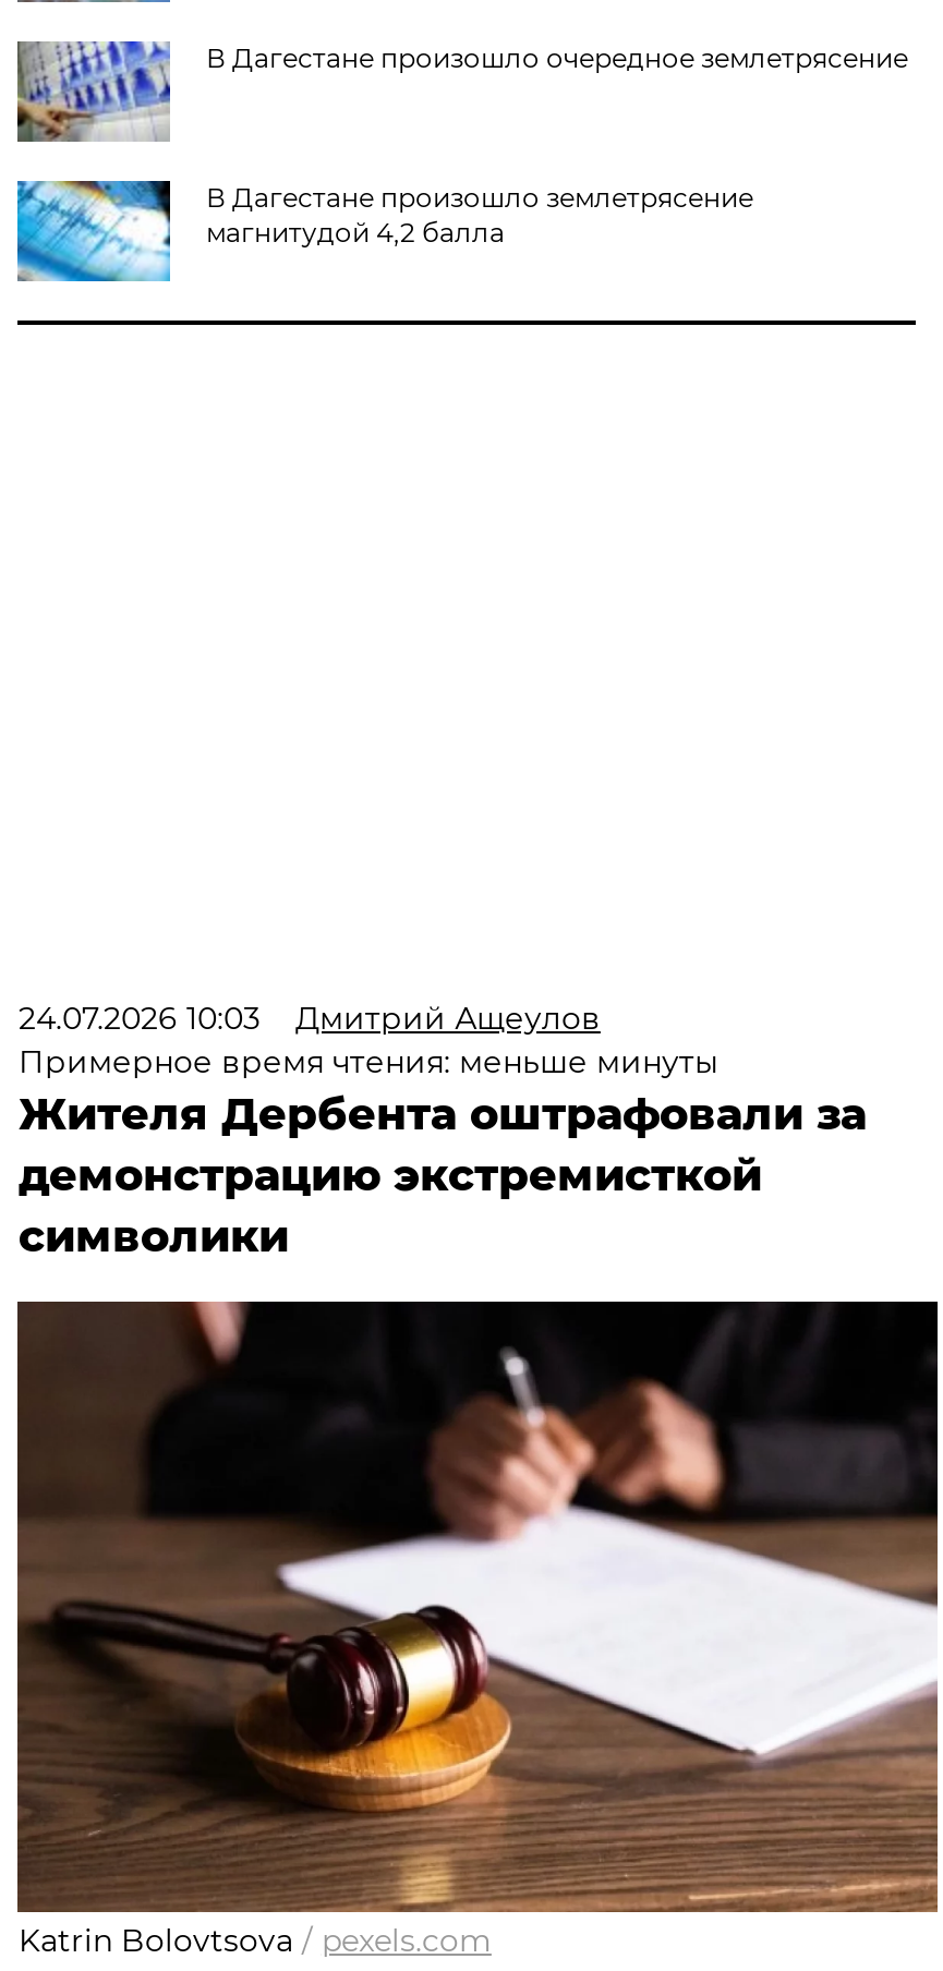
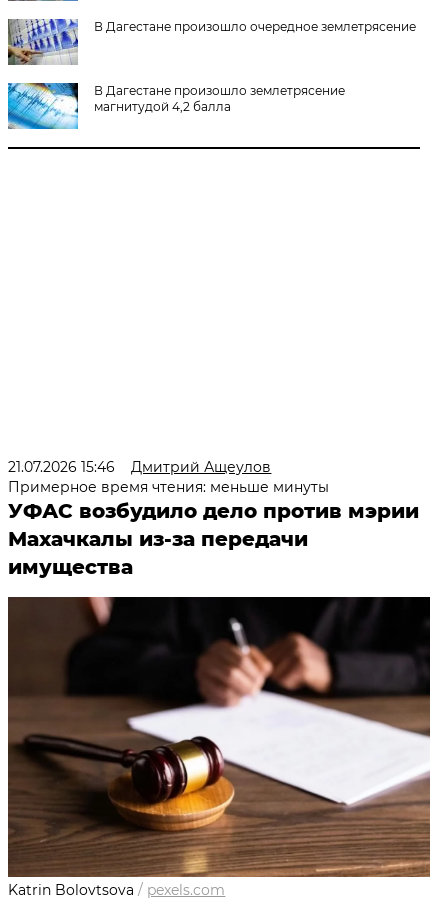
- 24.07.2026 10:03 Дмитрий Ащеулов
+ 21.07.2026 15:46 Дмитрий Ащеулов

- Жителя Дербента оштрафовали за
- демонстрацию экстремисткой
- символики
+ УФАС возбудило дело против мэрии
+ Махачкалы из-за передачи
+ имущества
